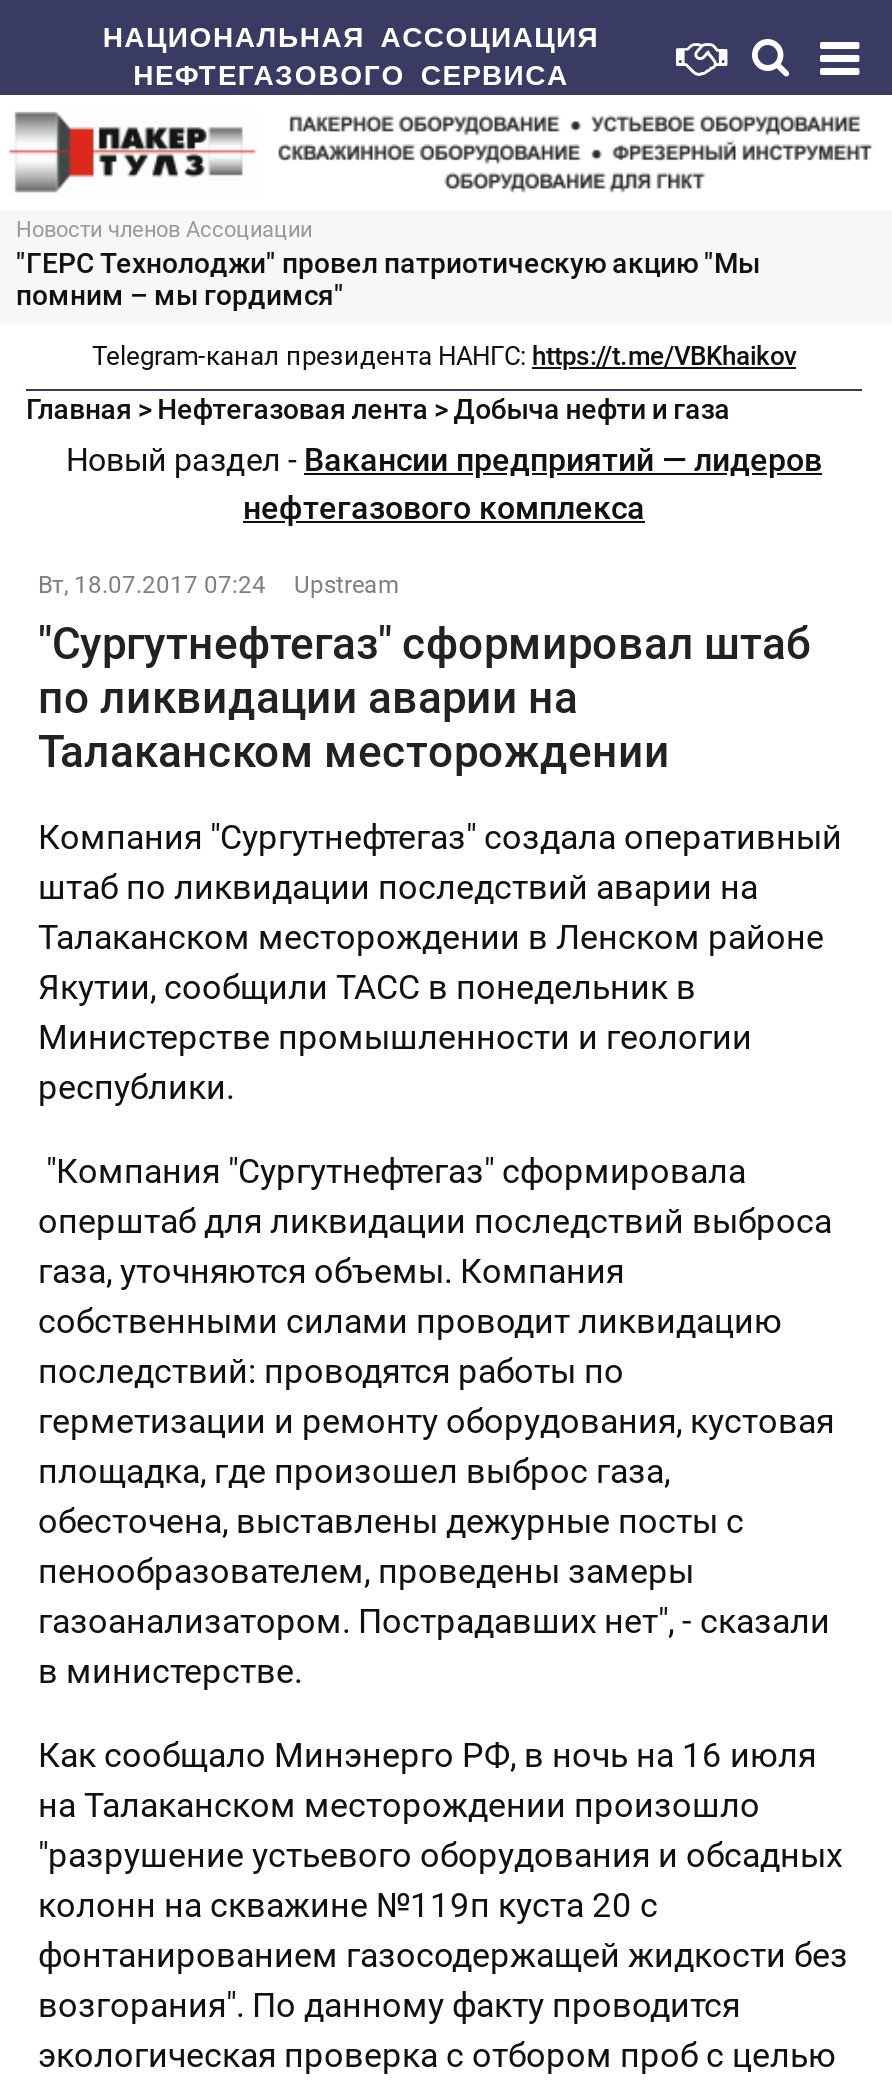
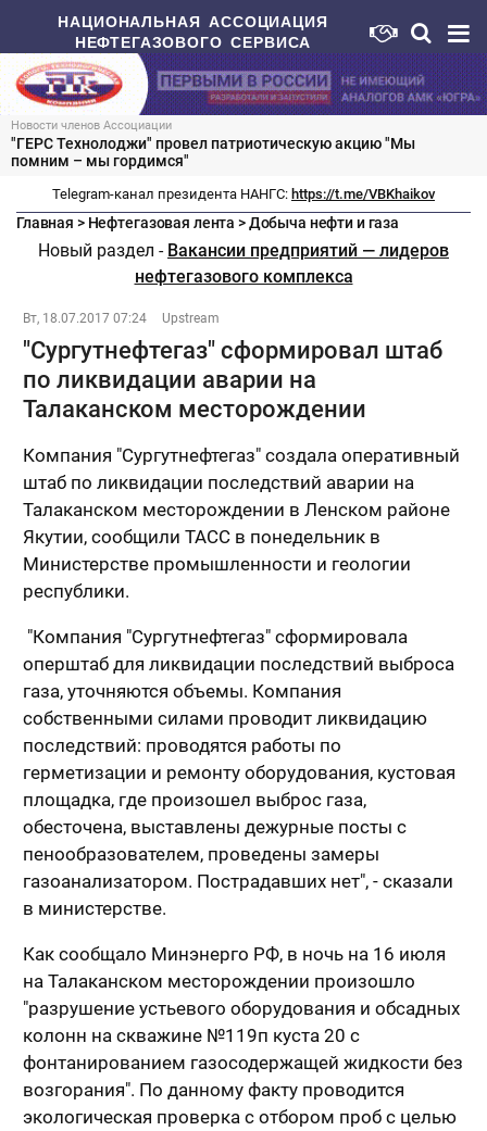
- [image]
+ [image]
